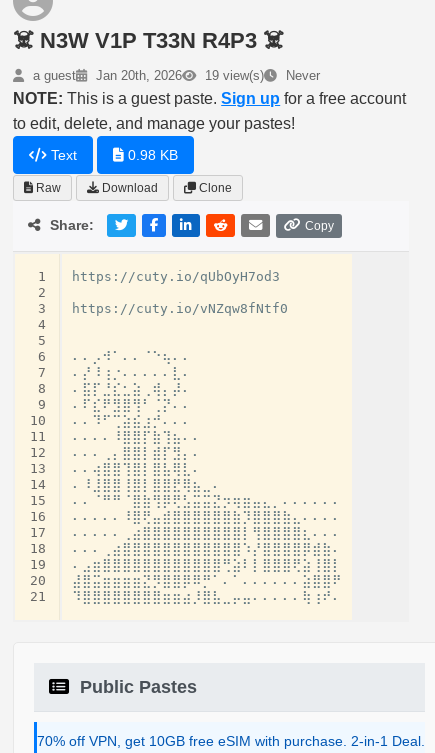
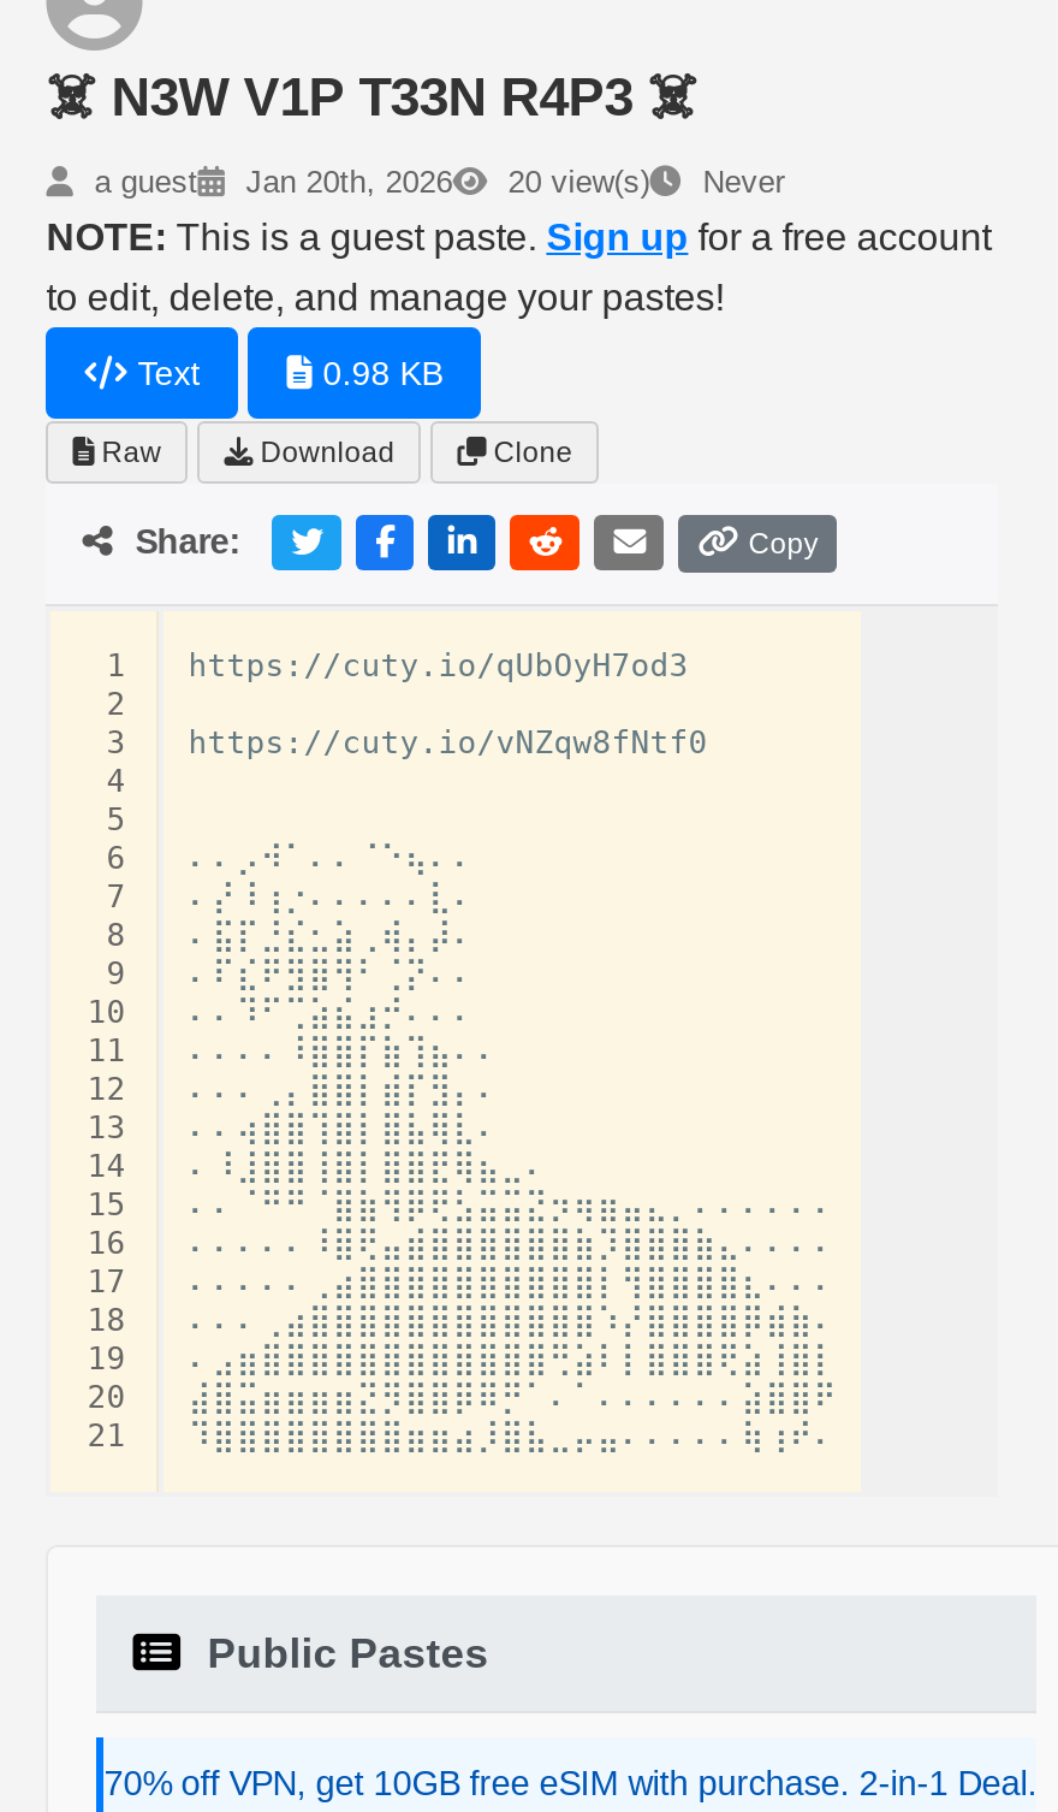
- a guest Jan 20th, 2026 19 view(s) Never
+ a guest Jan 20th, 2026 20 view(s) Never
